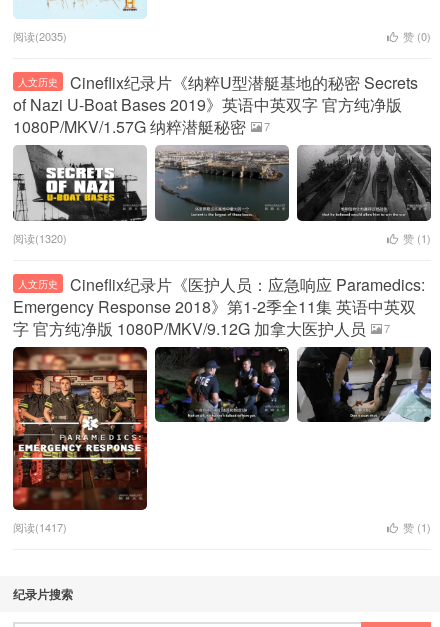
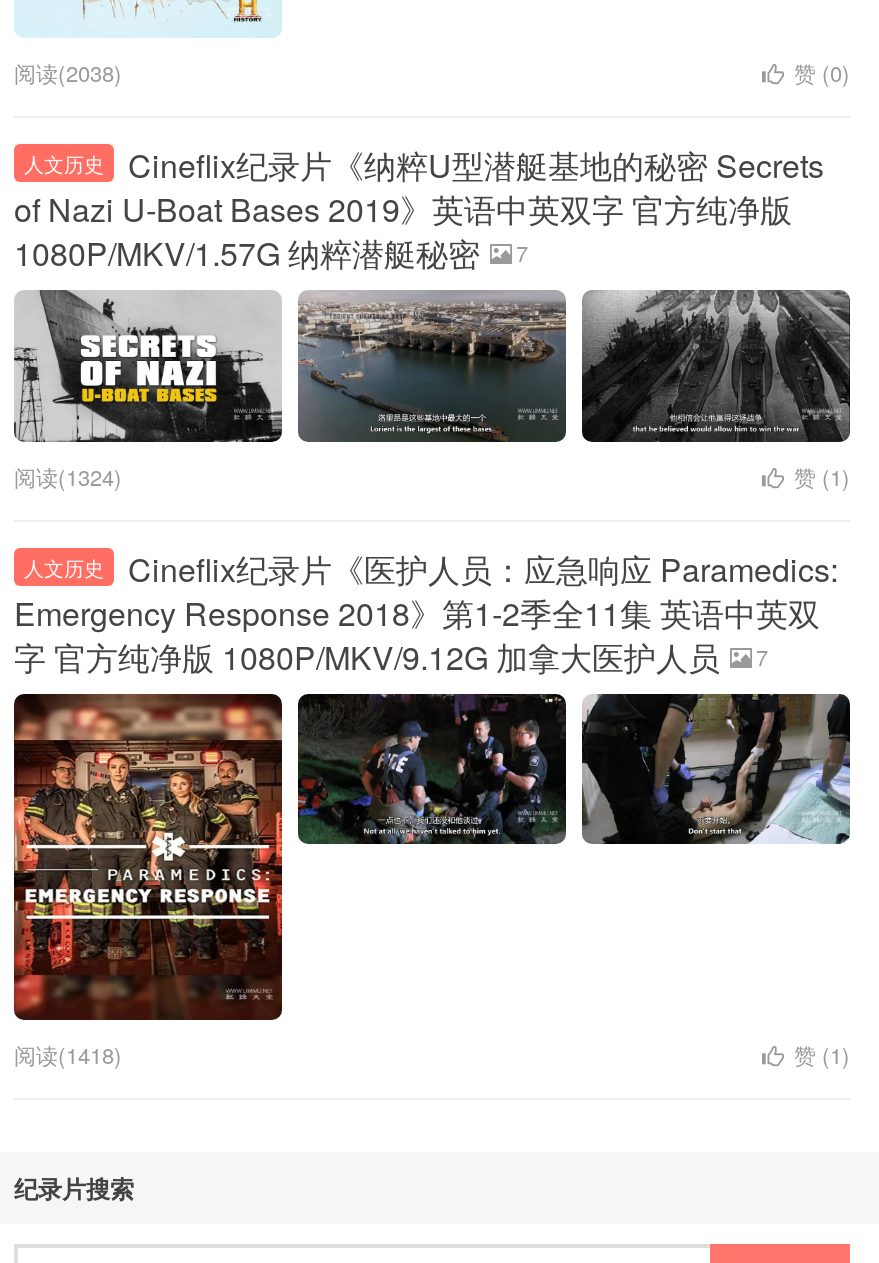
- 阅读(2035)
+ 阅读(2038)

- 阅读(1320)
+ 阅读(1324)

- 阅读(1417)
+ 阅读(1418)
